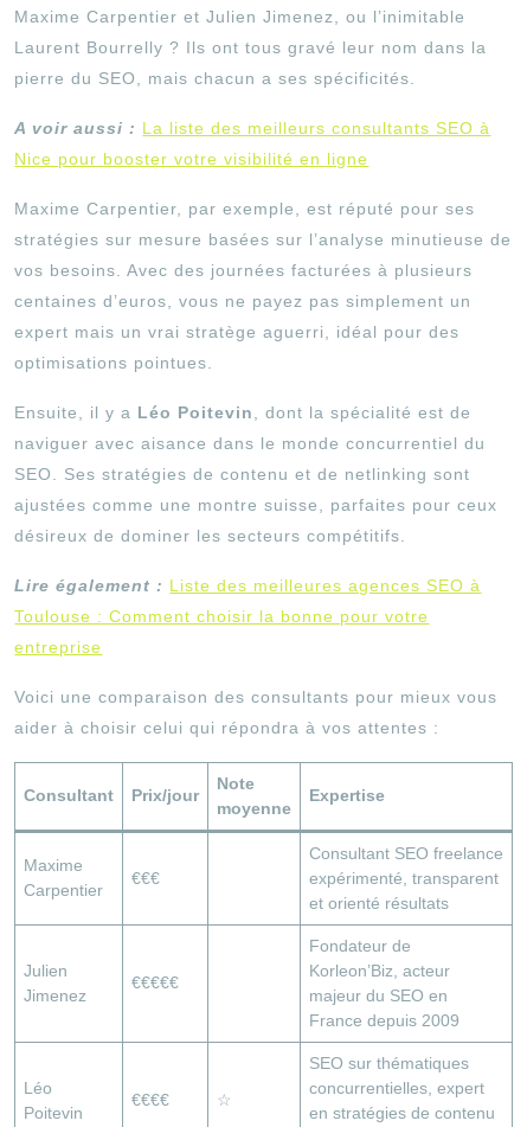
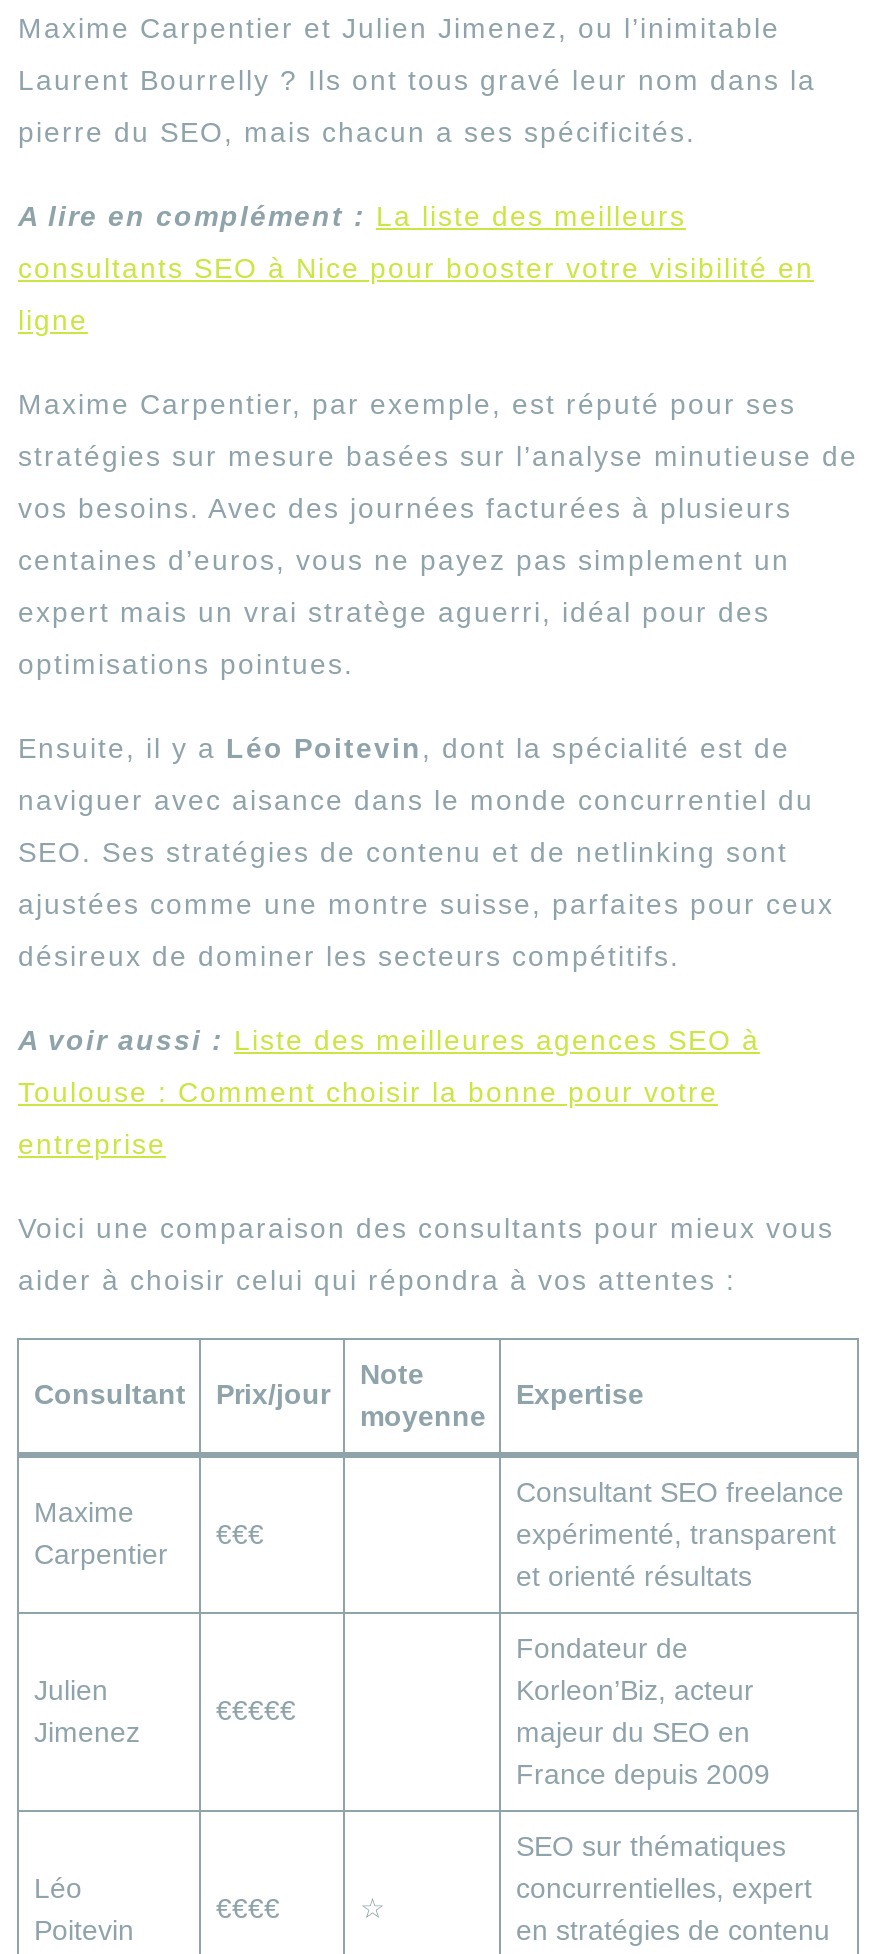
- A voir aussi : La liste des meilleurs consultants SEO à
- Nice pour booster votre visibilité en ligne
+ A lire en complément : La liste des meilleurs
+ consultants SEO à Nice pour booster votre visibilité en
+ ligne

- Lire également : Liste des meilleures agences SEO à
+ A voir aussi : Liste des meilleures agences SEO à
